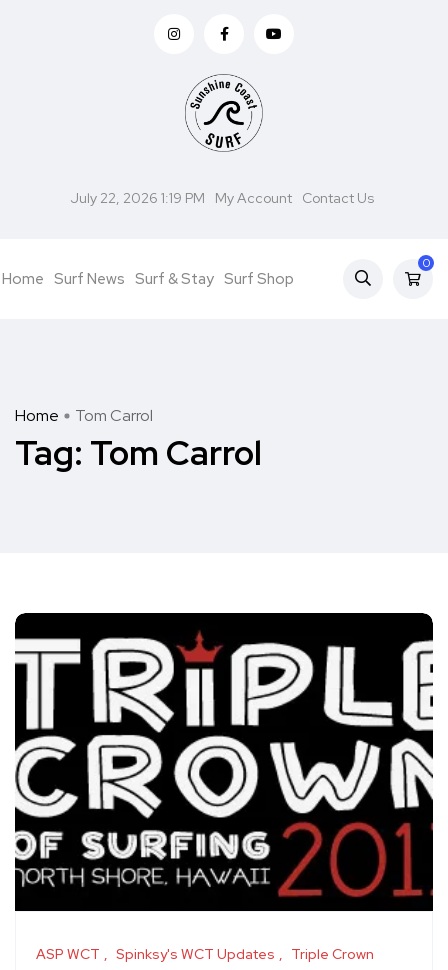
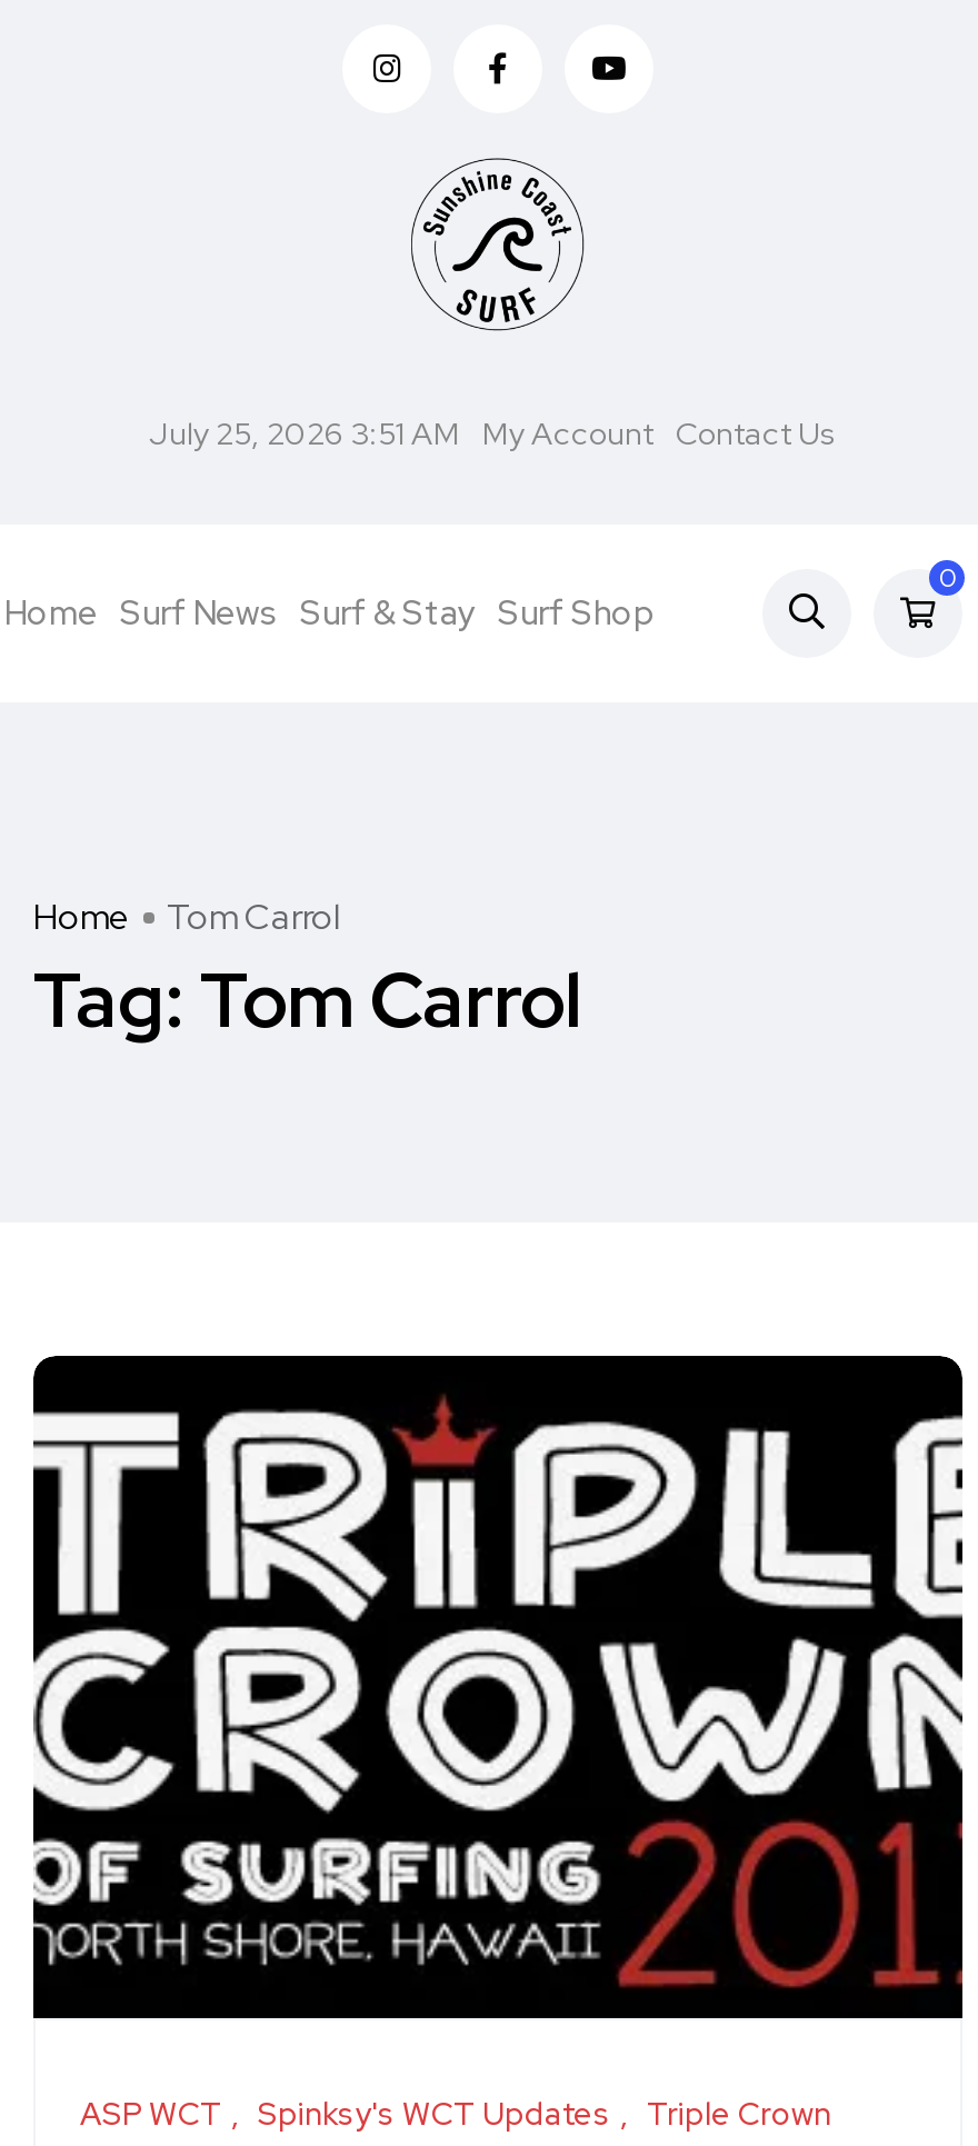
- July 22, 2026 1:19 PM My Account Contact Us
+ July 25, 2026 3:51 AM My Account Contact Us
